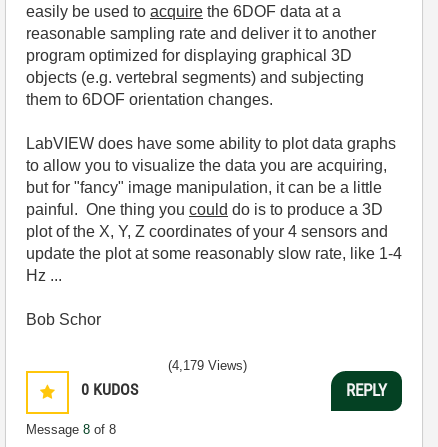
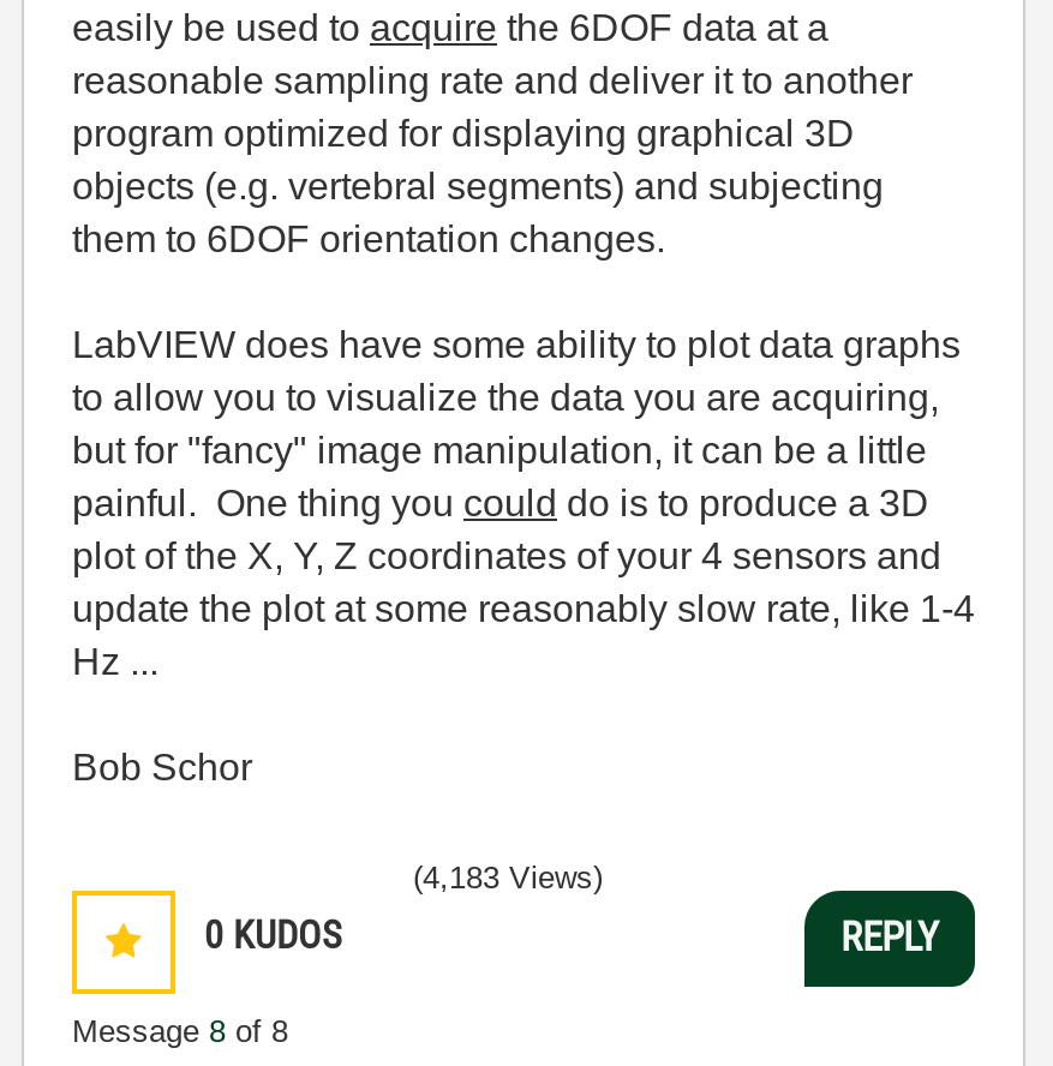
- (4,179 Views)
+ (4,183 Views)
